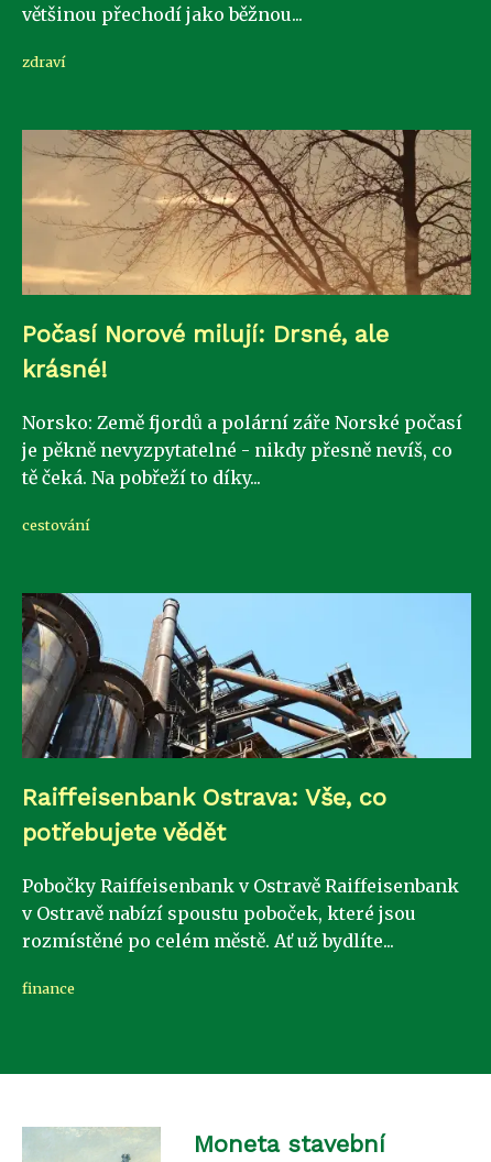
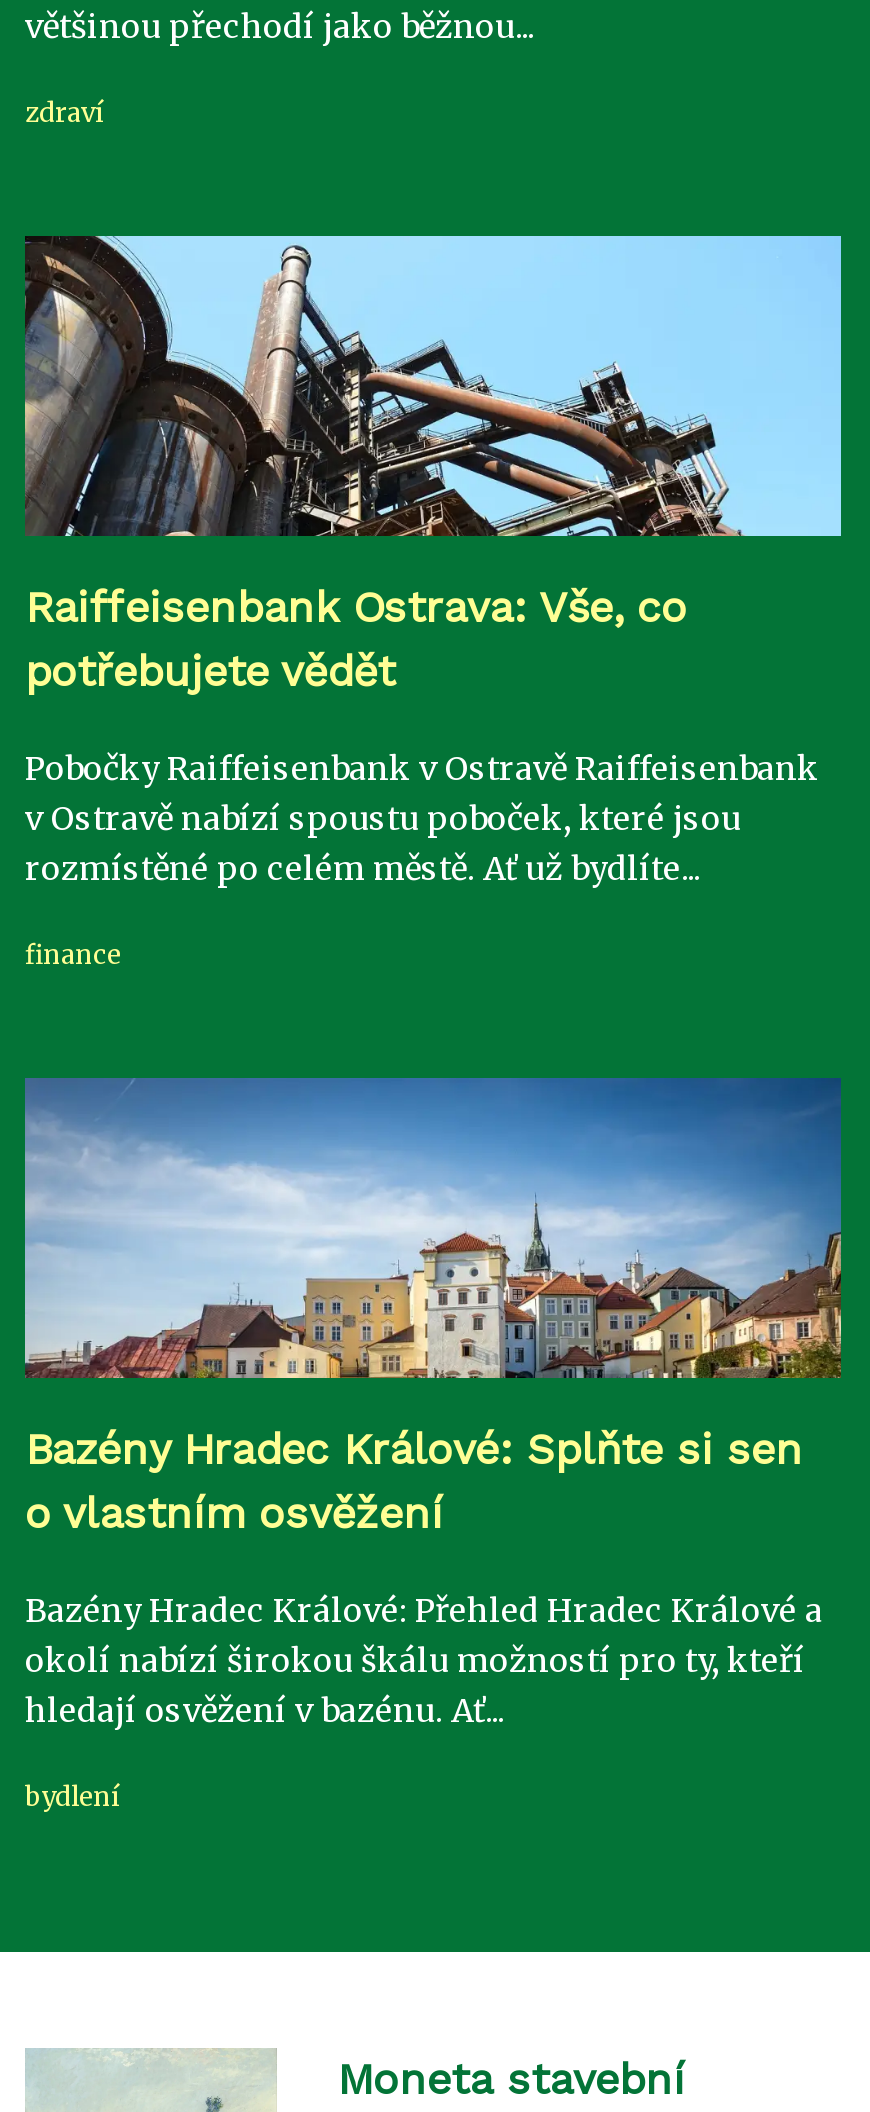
- [image]
- Počasí Norové milují: Drsné, ale
- krásné!
- Norsko: Země fjordů a polární záře Norské počasí
- je pěkně nevyzpytatelné - nikdy přesně nevíš, co
- tě čeká. Na pobřeží to díky...
- cestování

moved up: [image] | Raiffeisenbank Ostrava: Vše, co | potřebujete vědět | Pobočky Raiffeisenbank v Ostravě Raiffeisenbank | v Ostravě nabízí spoustu poboček, které jsou | rozmístěné po celém městě. Ať už bydlíte... | finance

+ [image]
+ Bazény Hradec Králové: Splňte si sen
+ o vlastním osvěžení
+ Bazény Hradec Králové: Přehled Hradec Králové a
+ okolí nabízí širokou škálu možností pro ty, kteří
+ hledají osvěžení v bazénu. Ať...
+ bydlení
